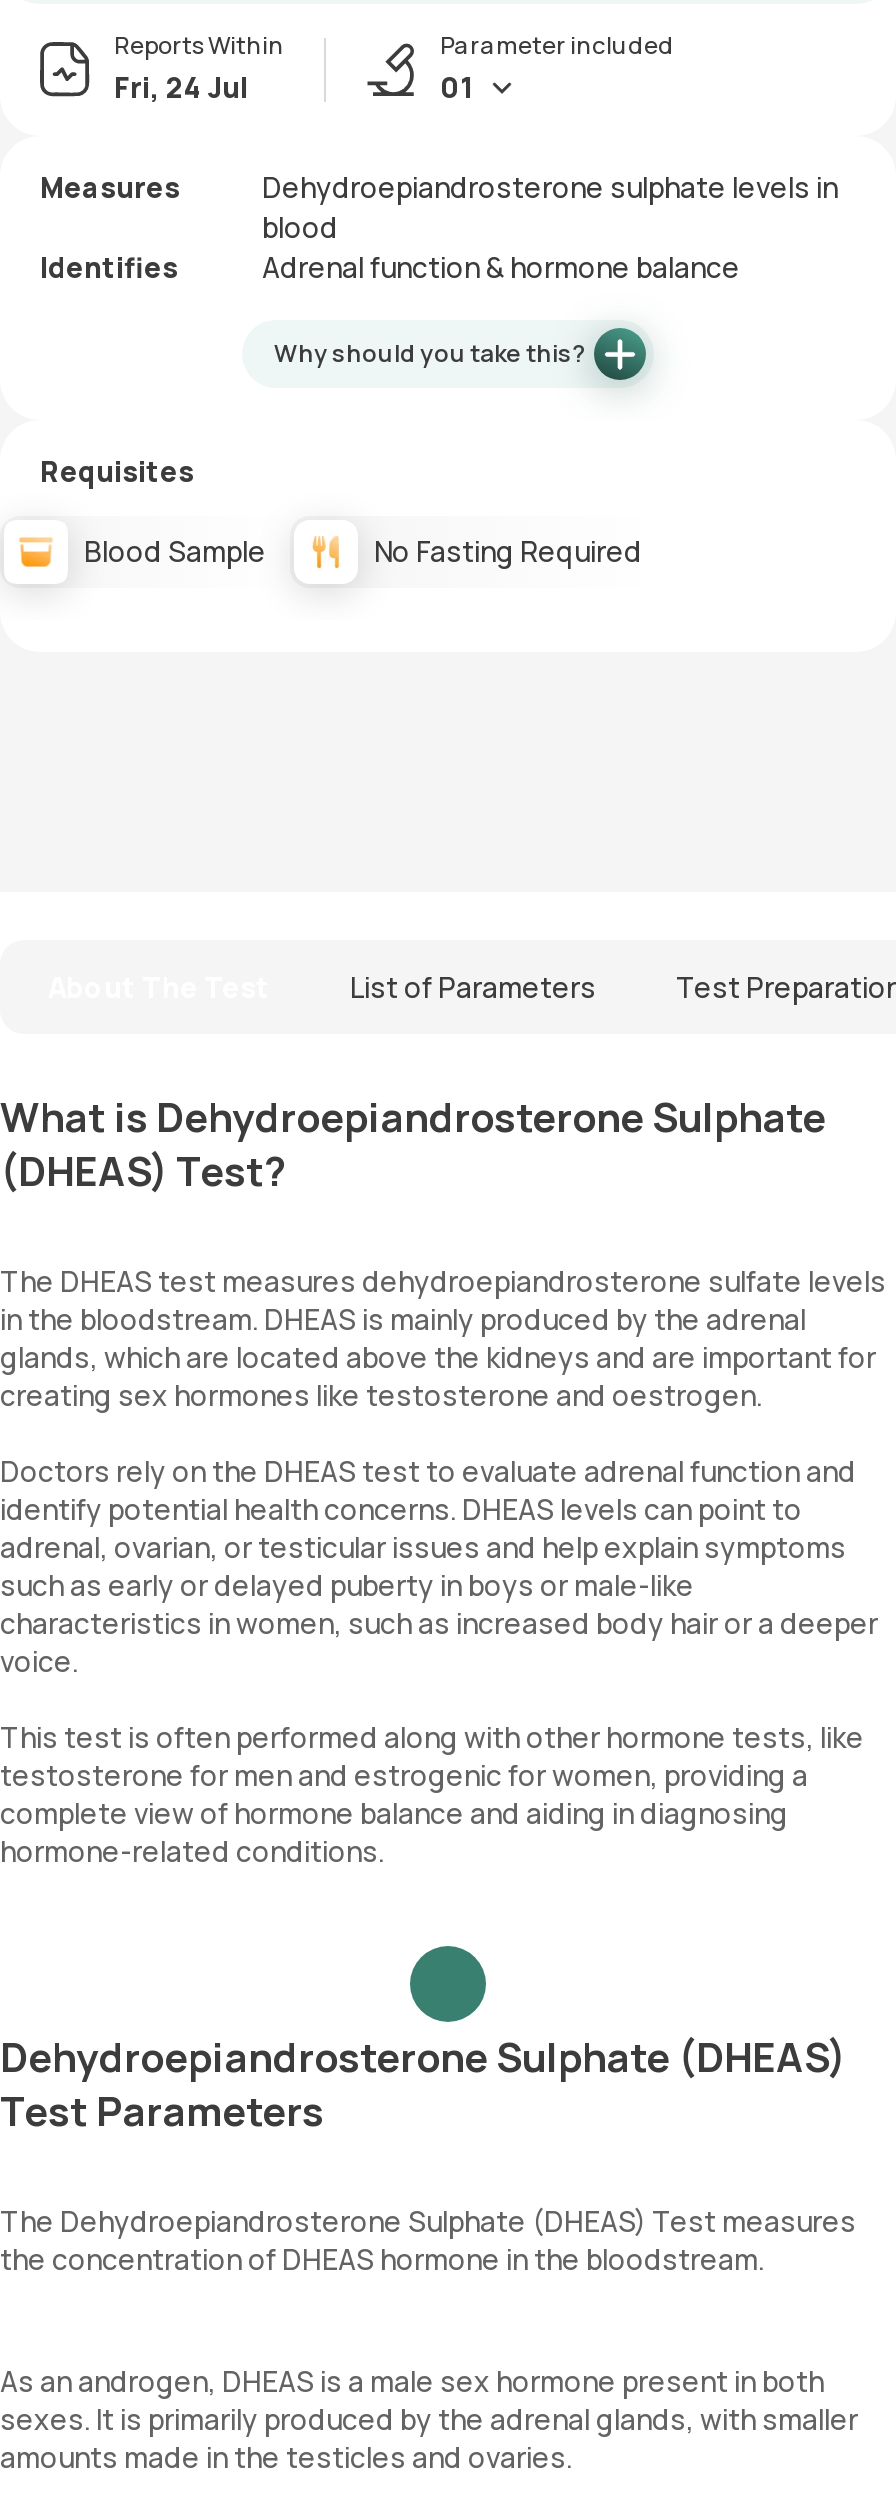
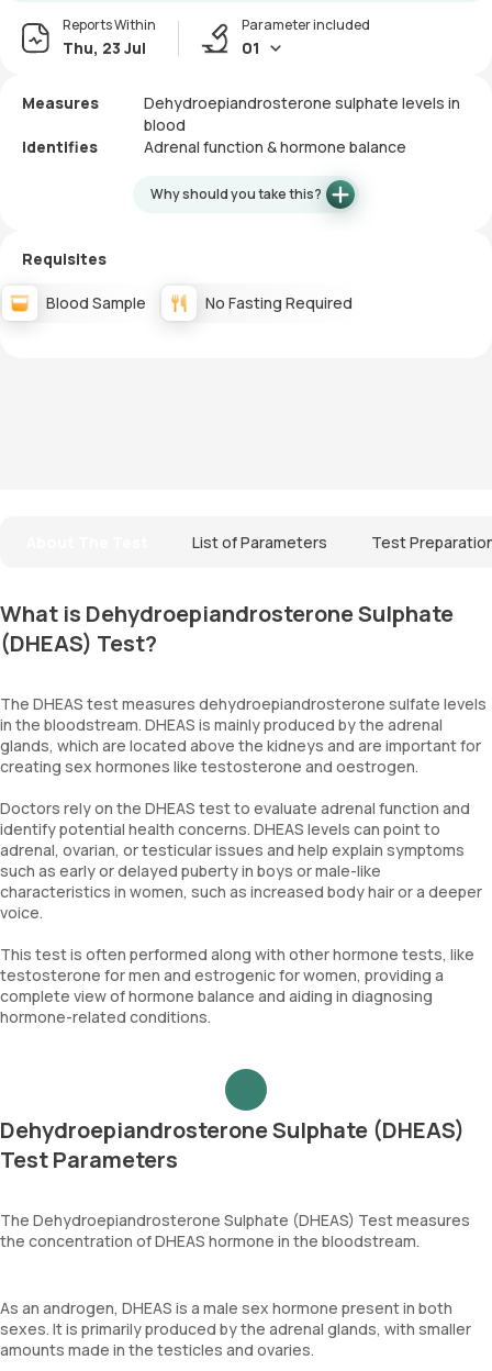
- Fri, 24 Jul
+ Thu, 23 Jul
